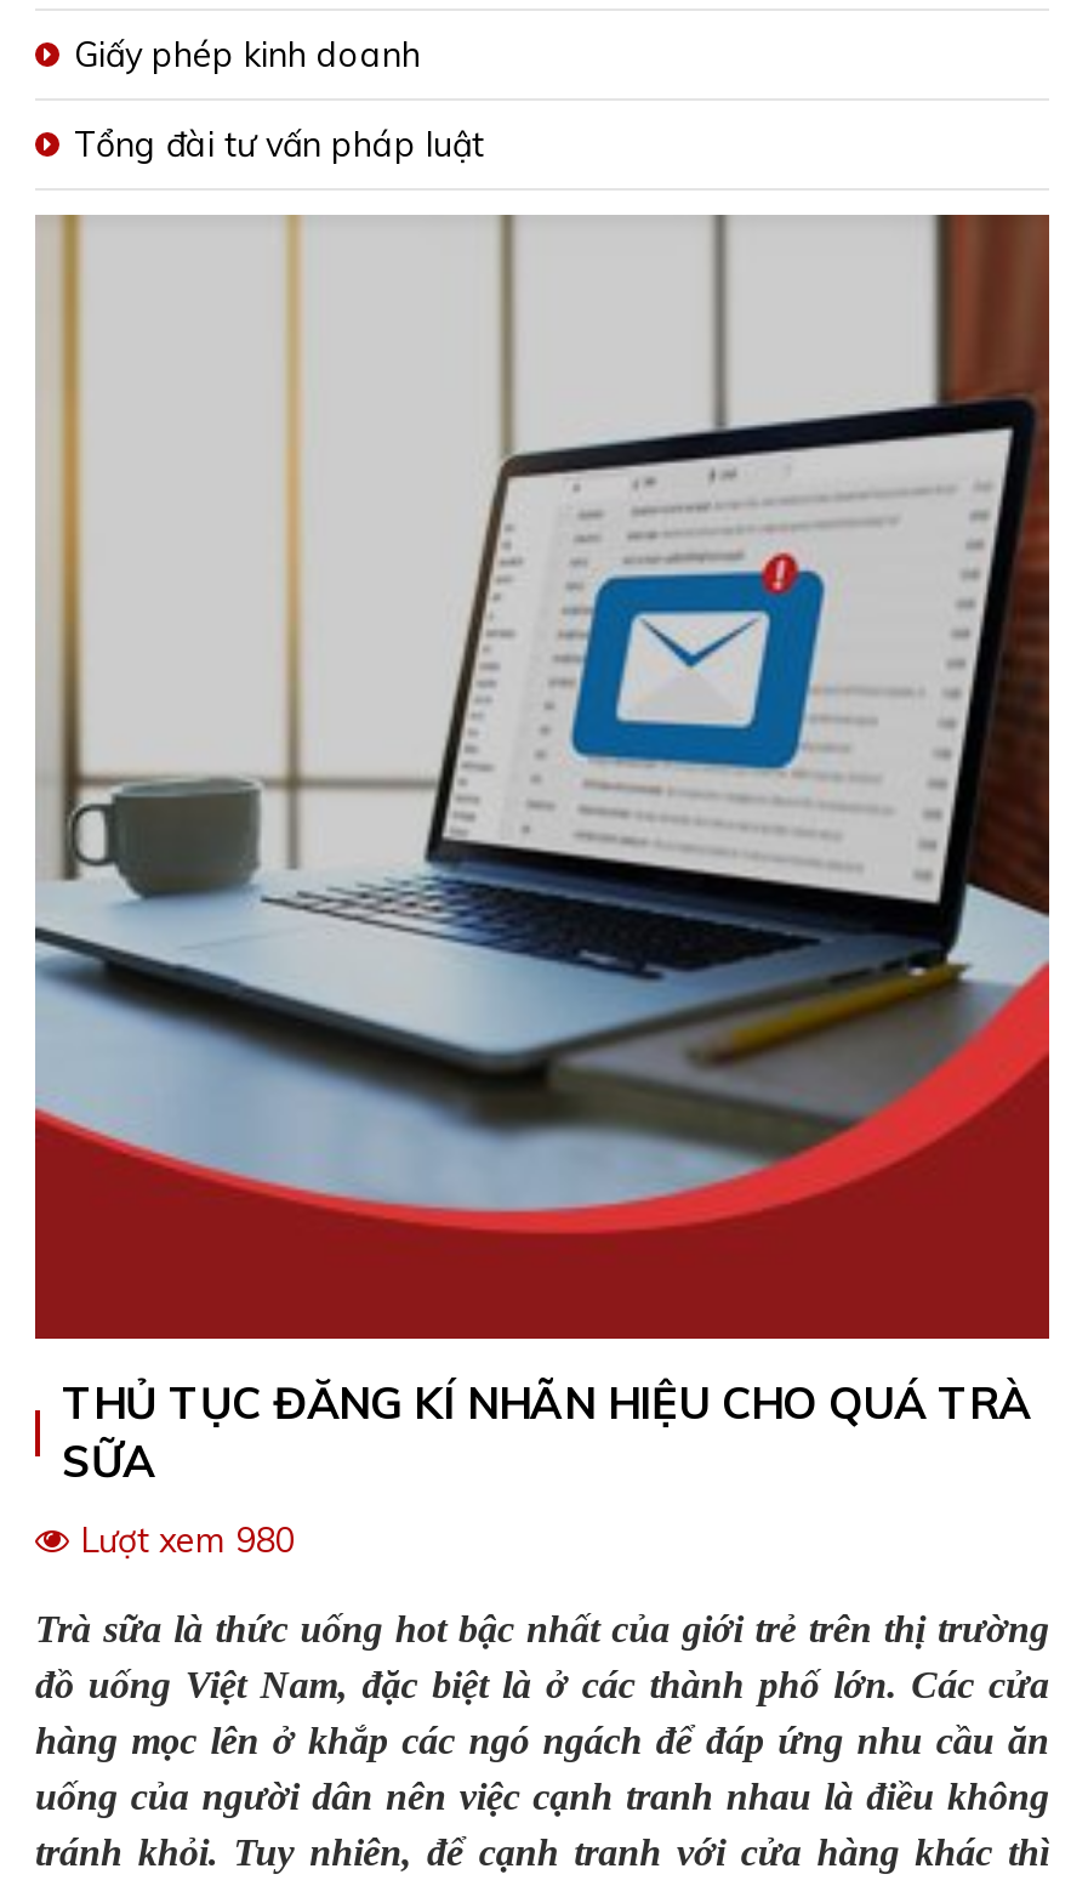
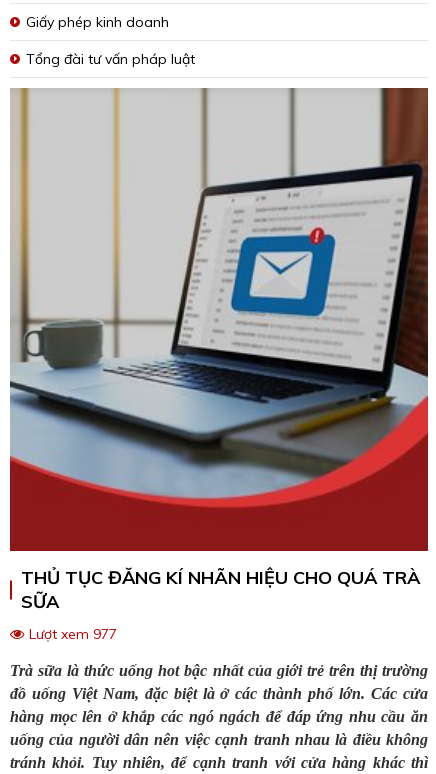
- Lượt xem 980
+ Lượt xem 977
